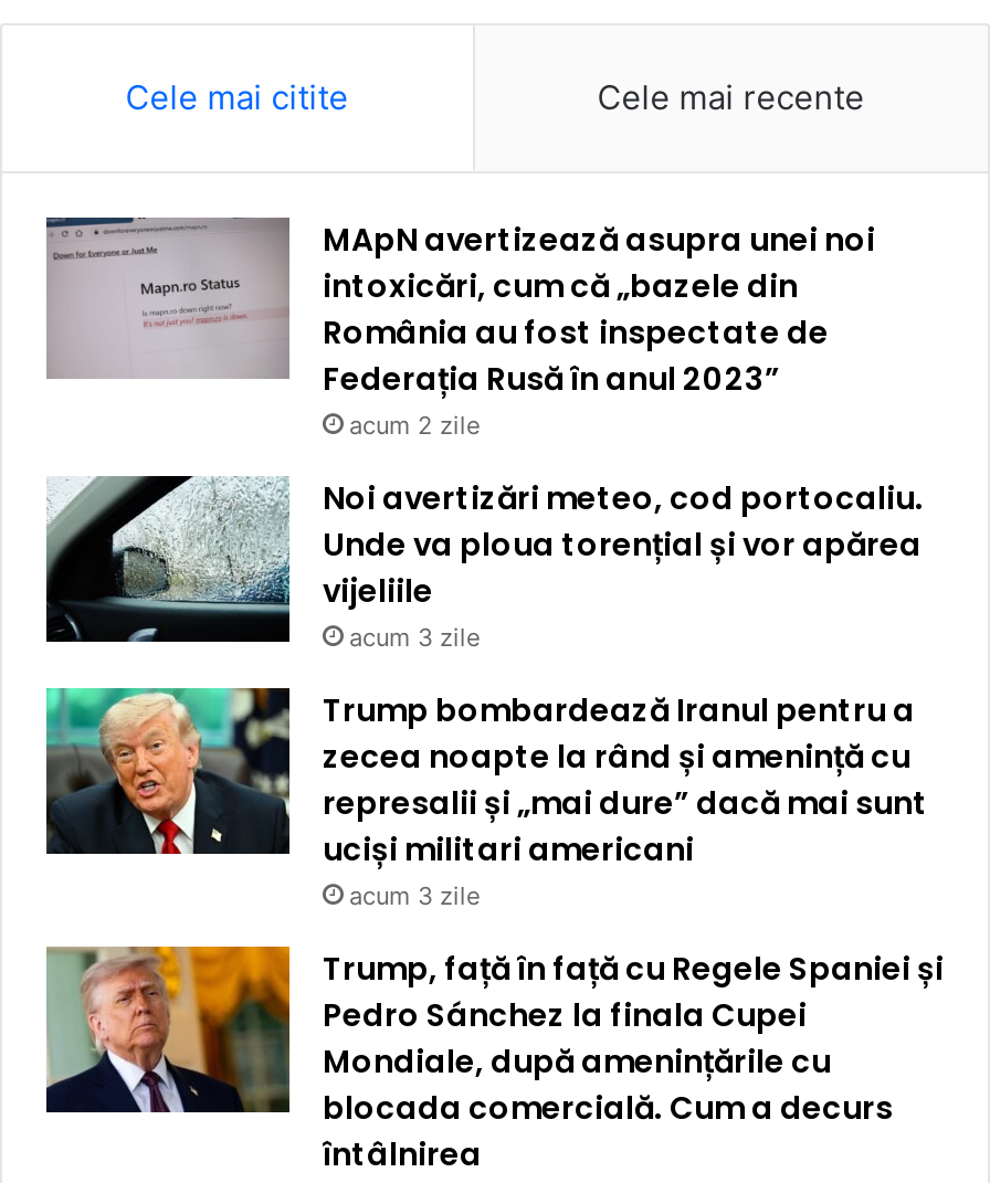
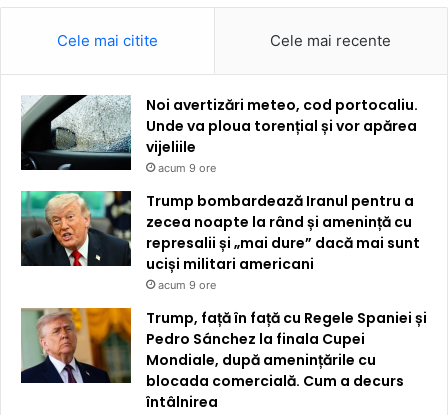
- [image]
- MApN avertizează asupra unei noi
- intoxicări, cum că „bazele din
- România au fost inspectate de
- Federația Rusă în anul 2023”
- acum 2 zile

- acum 3 zile
+ acum 9 ore

- acum 3 zile
+ acum 9 ore
